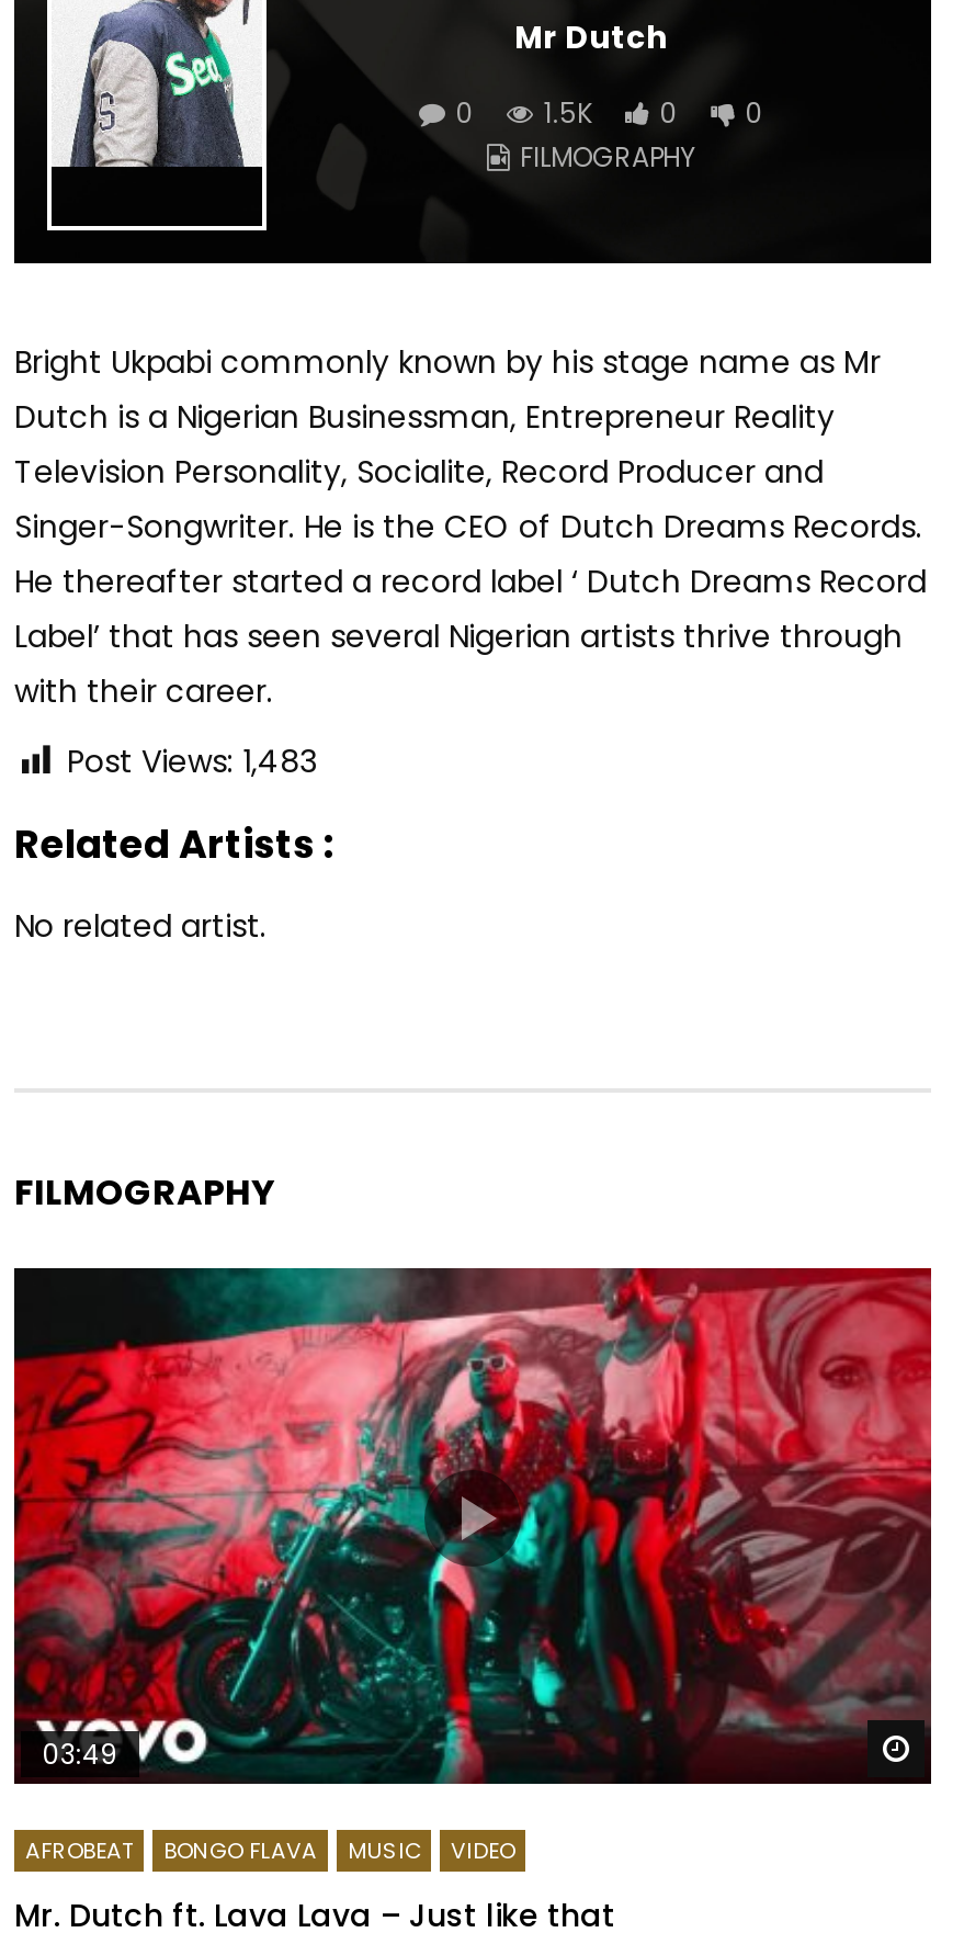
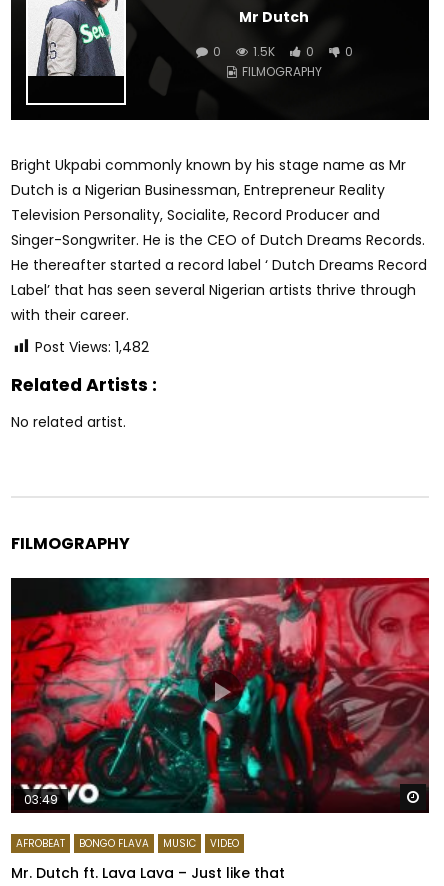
- Post Views: 1,483
+ Post Views: 1,482
